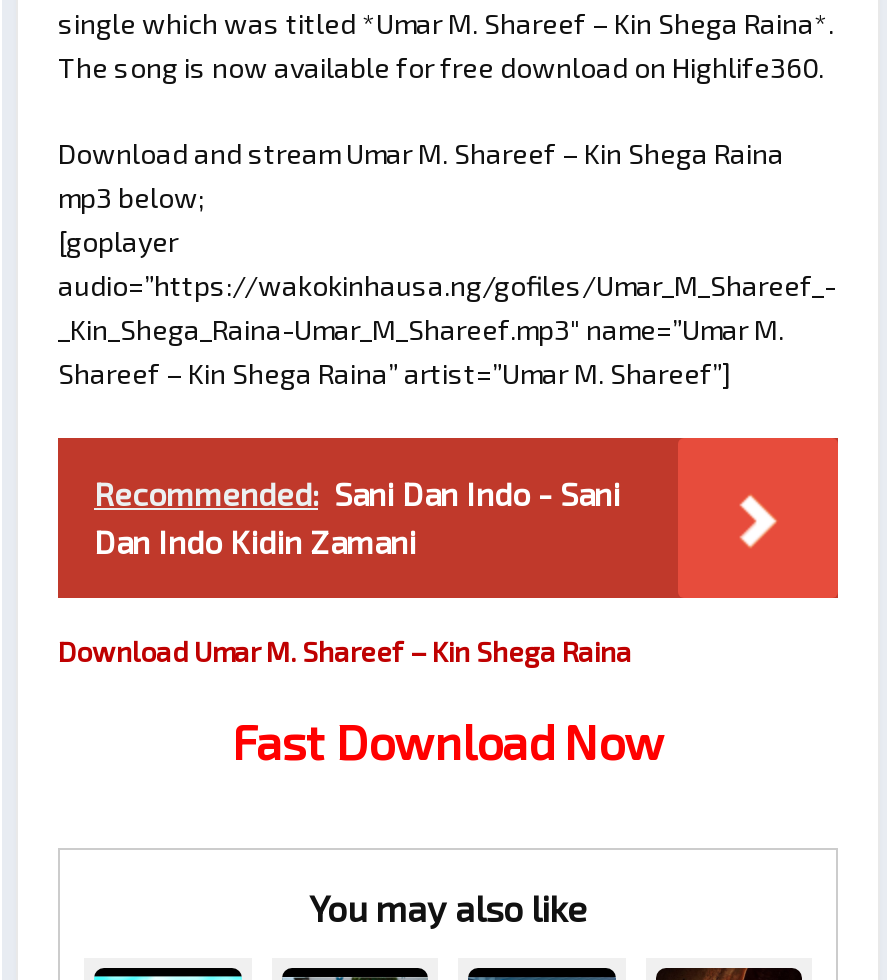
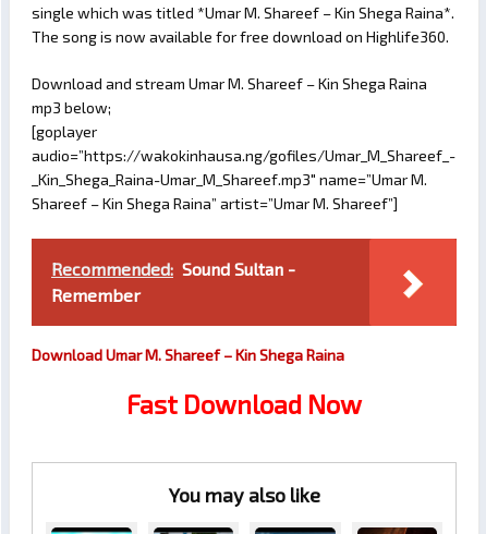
- Recommended: Sani Dan Indo - Sani
- Dan Indo Kidin Zamani
+ Recommended: Sound Sultan -
+ Remember
